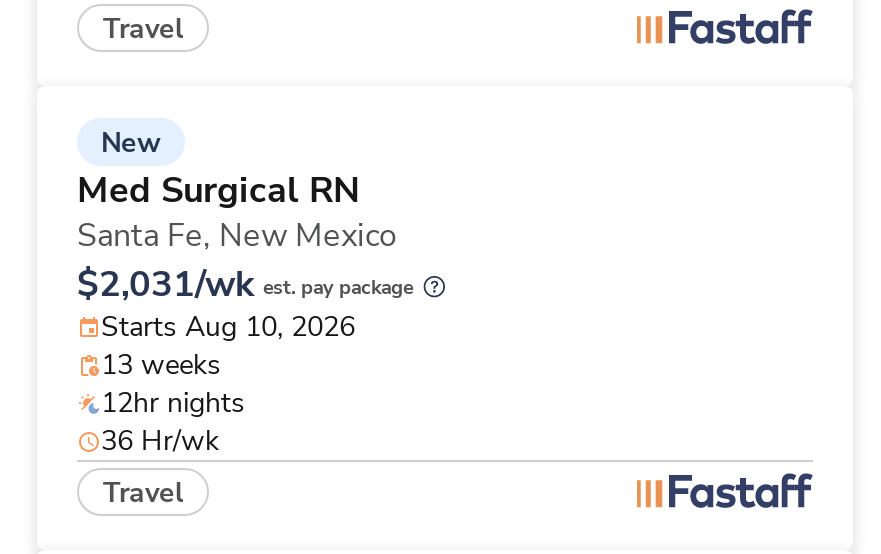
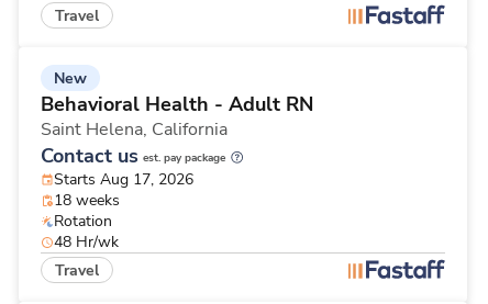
- Med Surgical RN
- Santa Fe, New Mexico
- $2,031/wk est. pay package
- Starts Aug 10, 2026
- 13 weeks
- 12hr nights
- 36 Hr/wk
+ Behavioral Health - Adult RN
+ Saint Helena, California
+ Contact us est. pay package
+ Starts Aug 17, 2026
+ 18 weeks
+ Rotation
+ 48 Hr/wk
